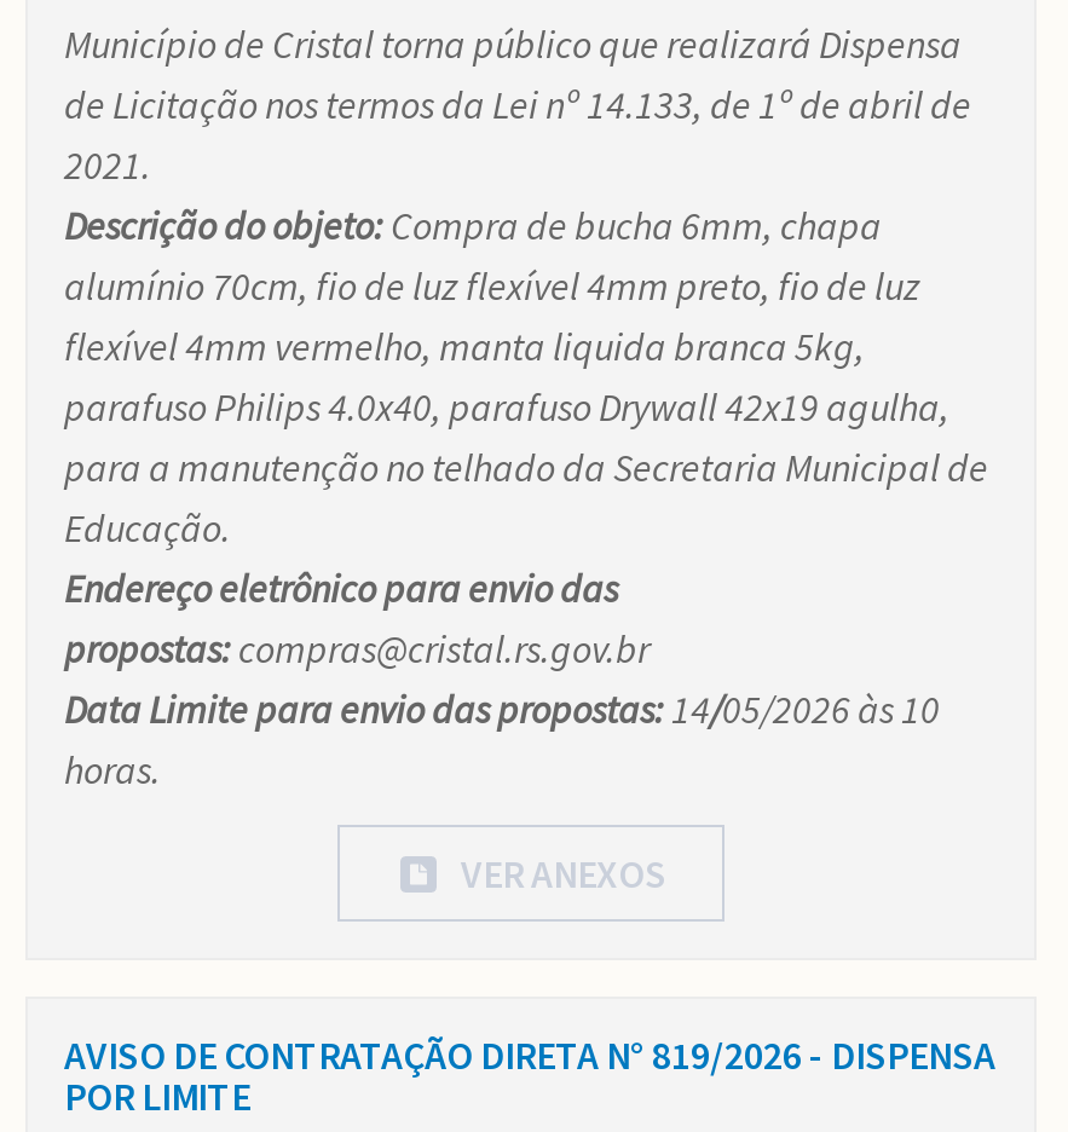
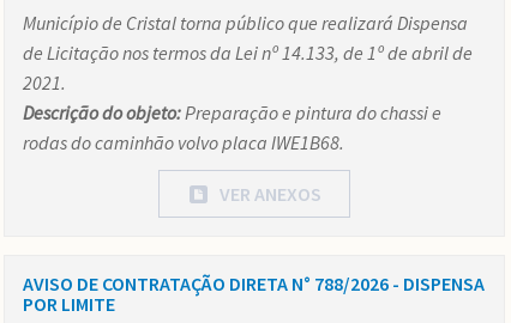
- Descrição do objeto: Compra de bucha 6mm, chapa
- alumínio 70cm, fio de luz flexível 4mm preto, fio de luz
- flexível 4mm vermelho, manta liquida branca 5kg,
- parafuso Philips 4.0x40, parafuso Drywall 42x19 agulha,
- para a manutenção no telhado da Secretaria Municipal de
- Educação.
- Endereço eletrônico para envio das
- propostas: compras@cristal.rs.gov.br
- Data Limite para envio das propostas: 14/05/2026 às 10
- horas.
+ Descrição do objeto: Preparação e pintura do chassi e
+ rodas do caminhão volvo placa IWE1B68.

- AVISO DE CONTRATAÇÃO DIRETA N° 819/2026 - DISPENSA
+ AVISO DE CONTRATAÇÃO DIRETA N° 788/2026 - DISPENSA
